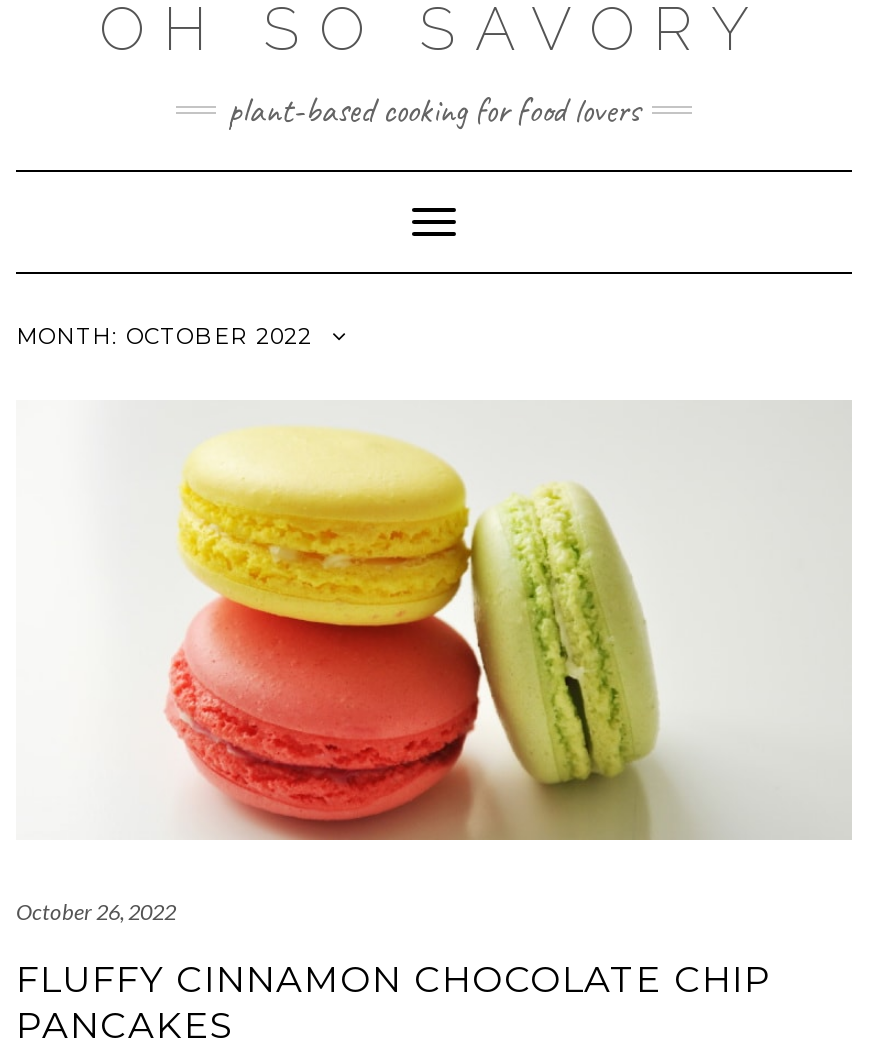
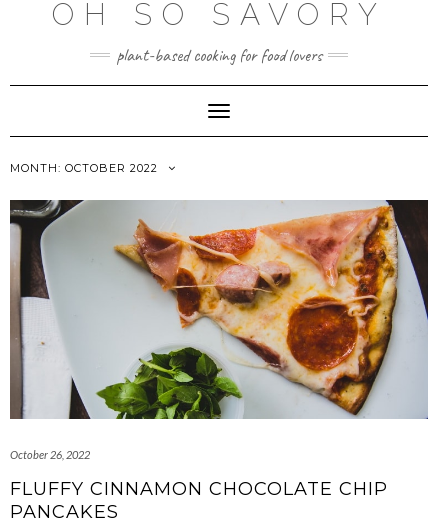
- [image]
+ [image]
